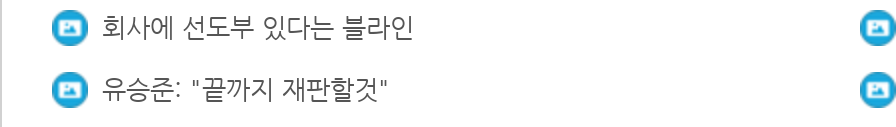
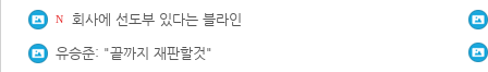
+ N
